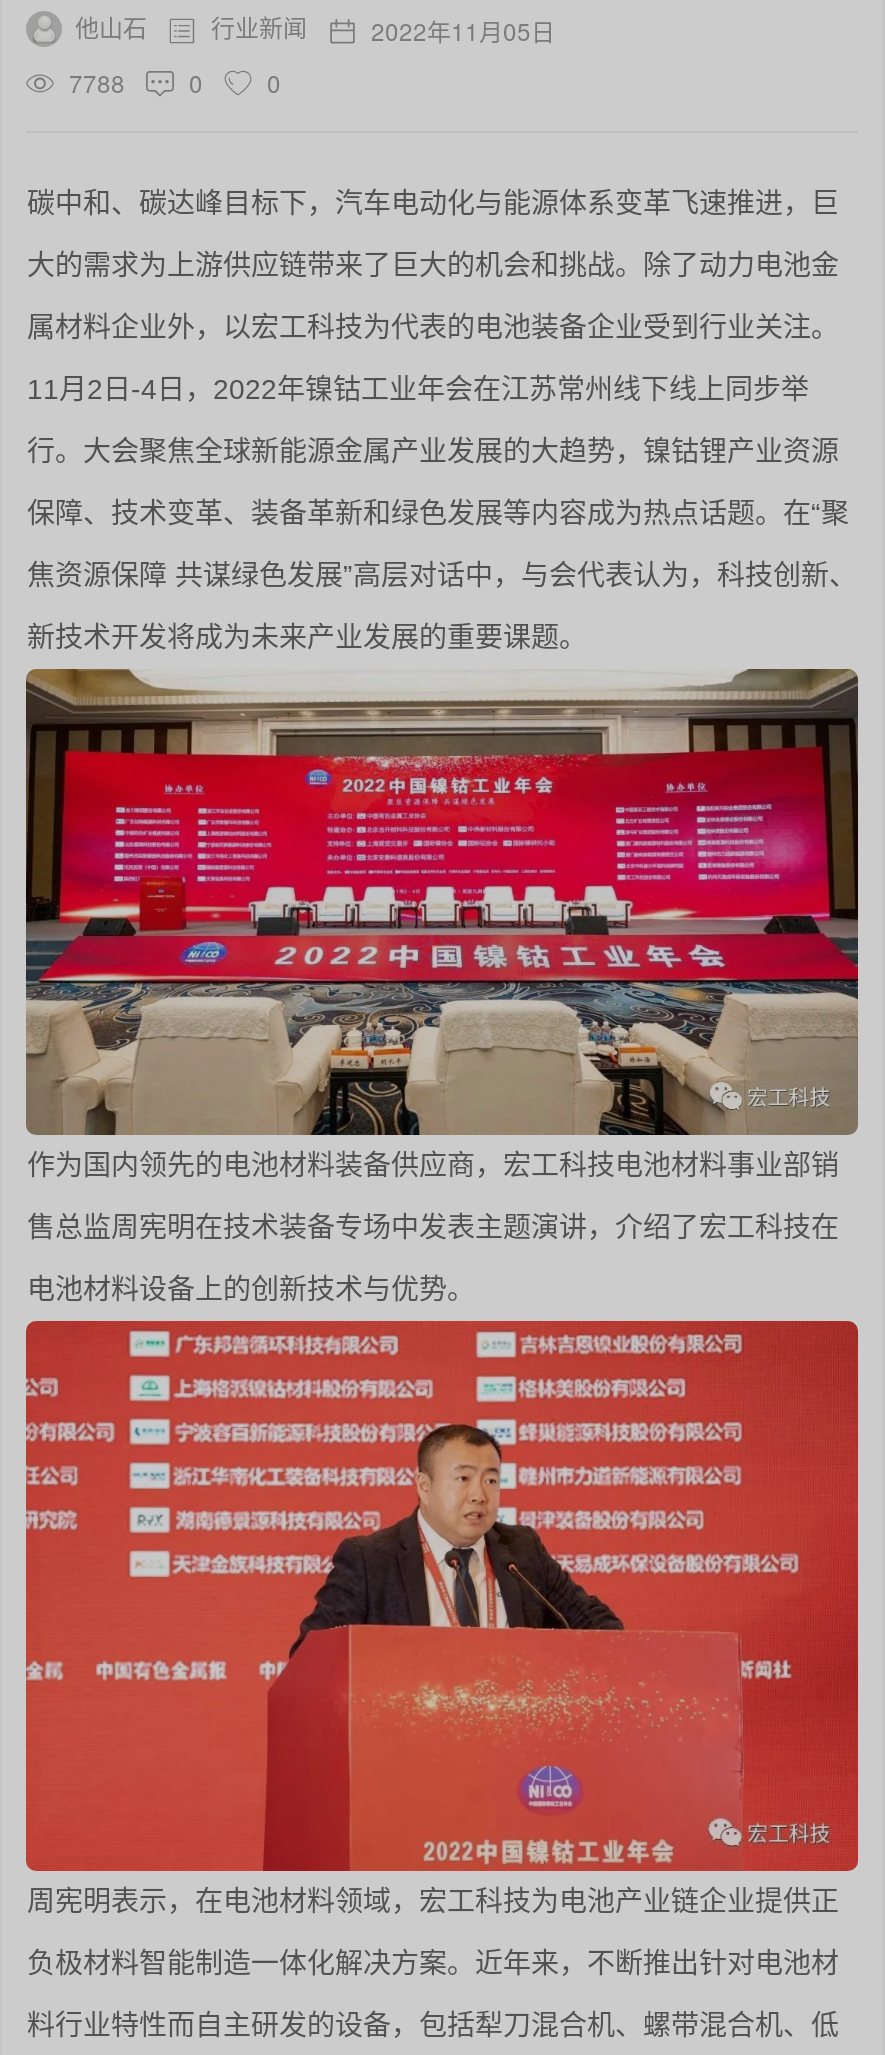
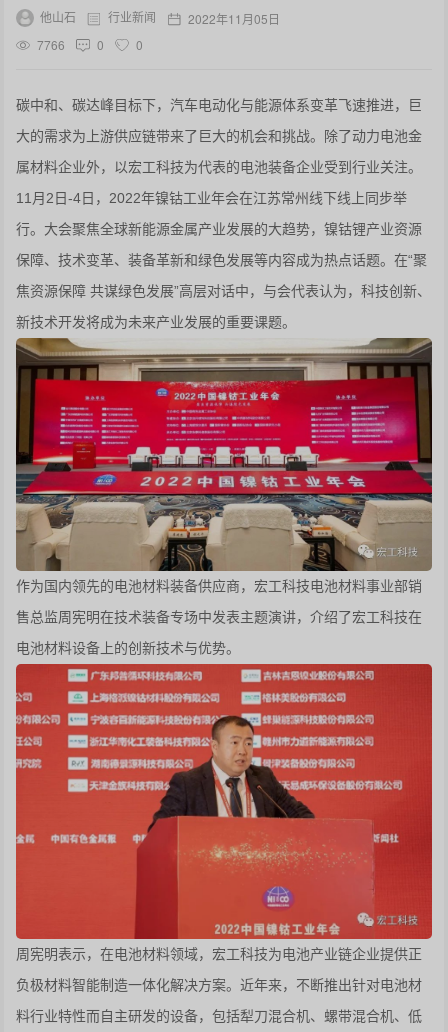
- 7788 0 0
+ 7766 0 0
